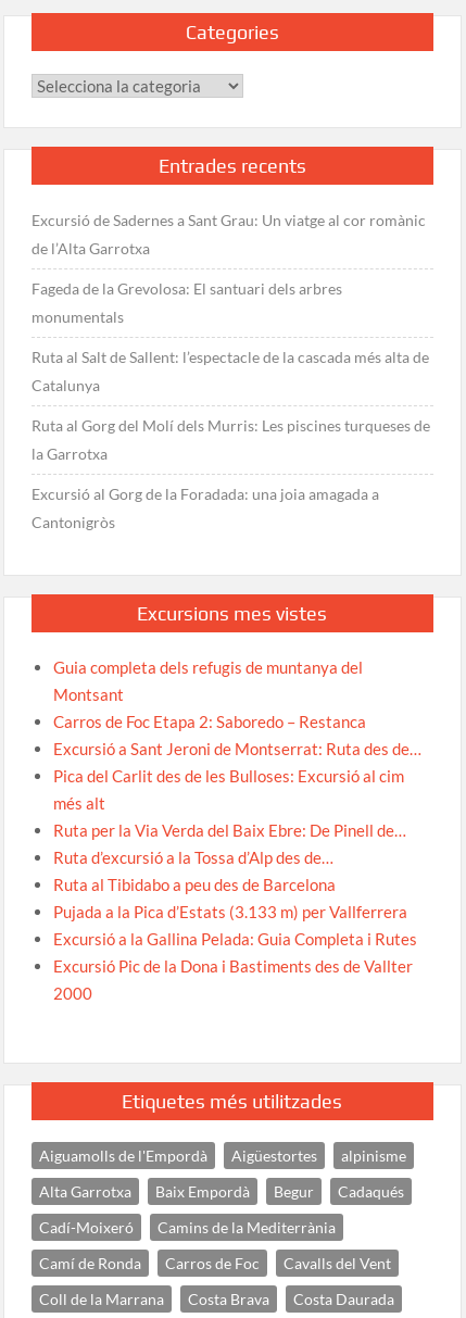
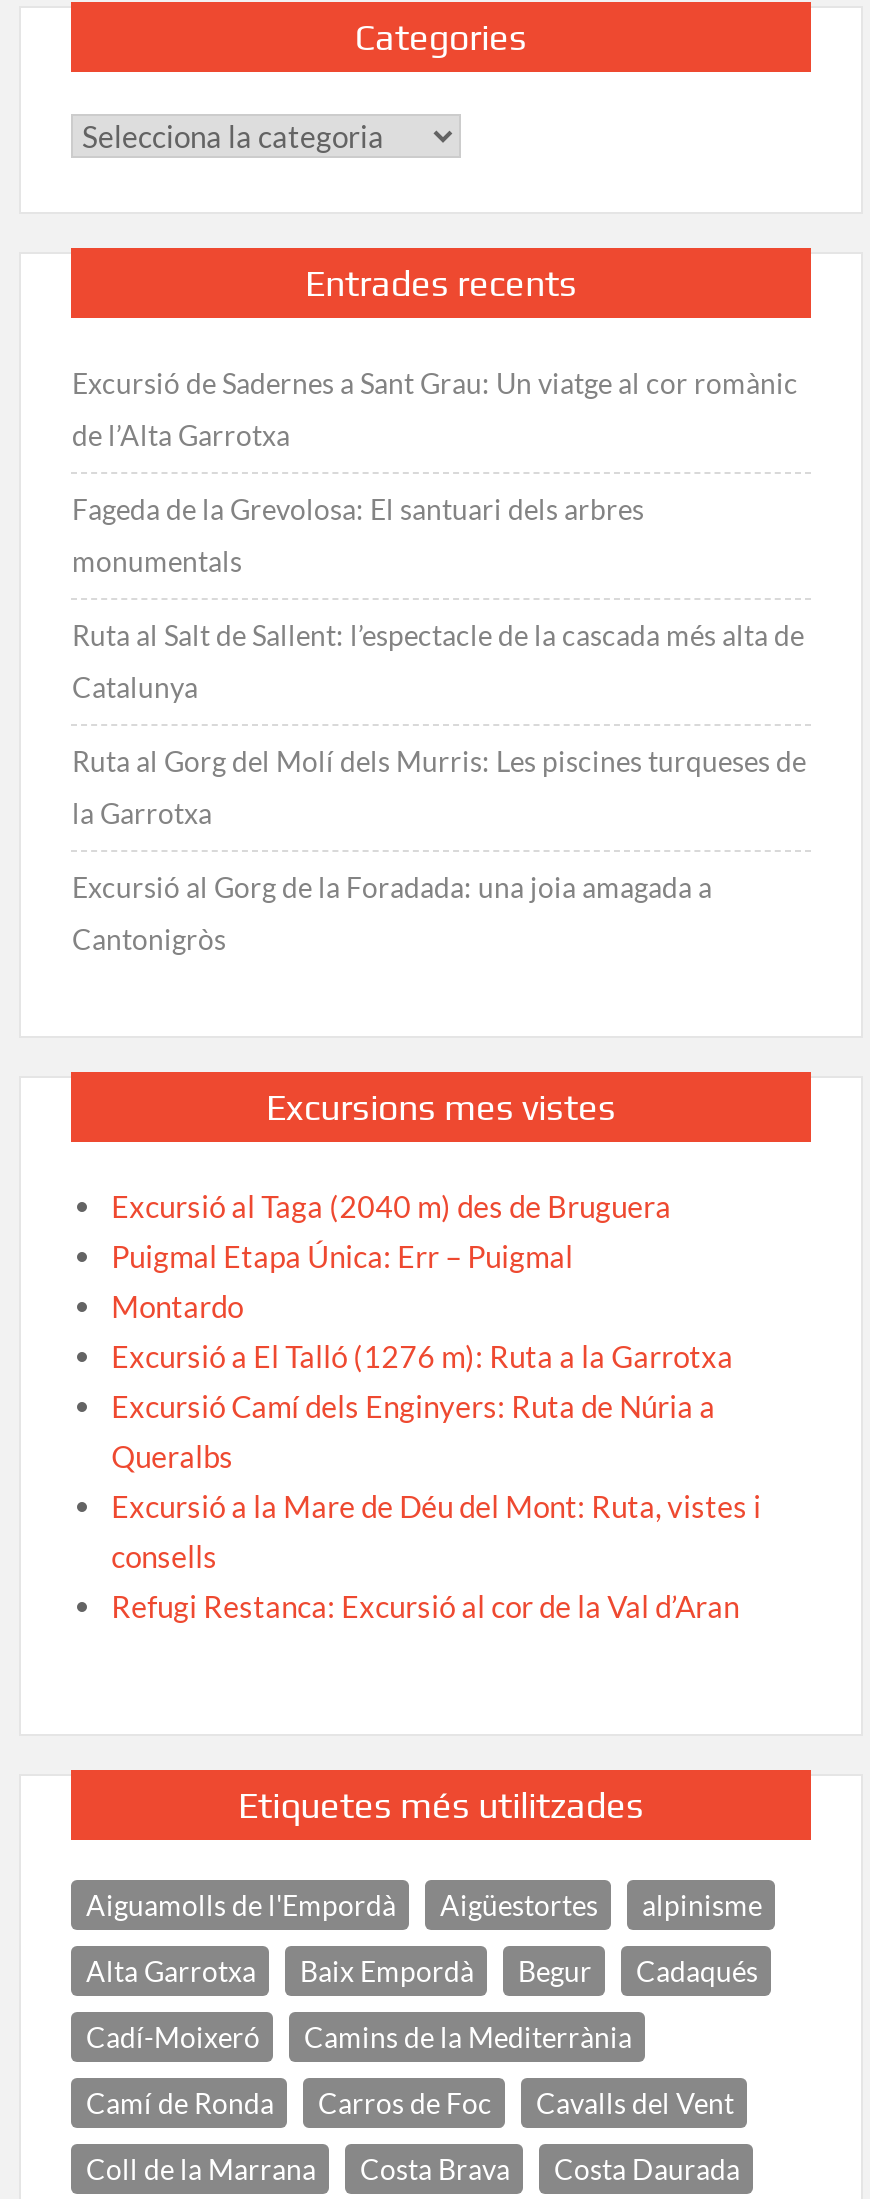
- Guia completa dels refugis de muntanya del
- Montsant
- Carros de Foc Etapa 2: Saboredo – Restanca
- Excursió a Sant Jeroni de Montserrat: Ruta des de…
- Pica del Carlit des de les Bulloses: Excursió al cim
- més alt
- Ruta per la Via Verda del Baix Ebre: De Pinell de…
- Ruta d’excursió a la Tossa d’Alp des de…
- Ruta al Tibidabo a peu des de Barcelona
- Pujada a la Pica d’Estats (3.133 m) per Vallferrera
- Excursió a la Gallina Pelada: Guia Completa i Rutes
- Excursió Pic de la Dona i Bastiments des de Vallter
- 2000
+ Excursió al Taga (2040 m) des de Bruguera
+ Puigmal Etapa Única: Err – Puigmal
+ Montardo
+ Excursió a El Talló (1276 m): Ruta a la Garrotxa
+ Excursió Camí dels Enginyers: Ruta de Núria a
+ Queralbs
+ Excursió a la Mare de Déu del Mont: Ruta, vistes i
+ consells
+ Refugi Restanca: Excursió al cor de la Val d’Aran
